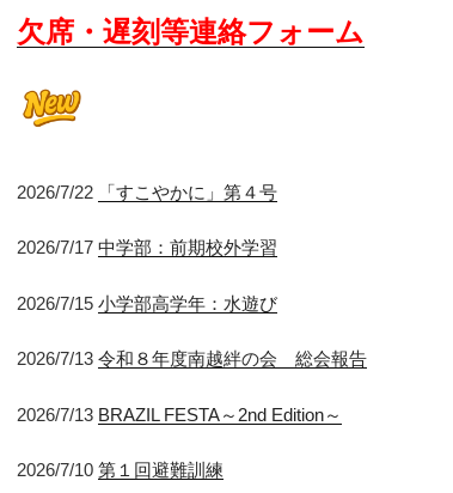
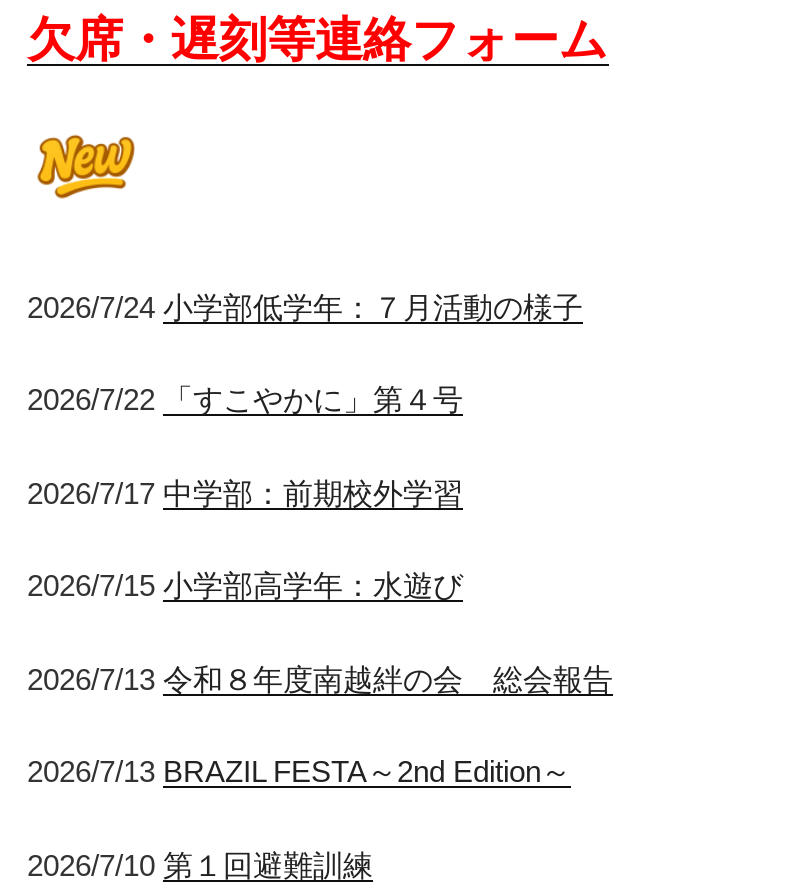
+ 2026/7/24小学部低学年：７月活動の様子
